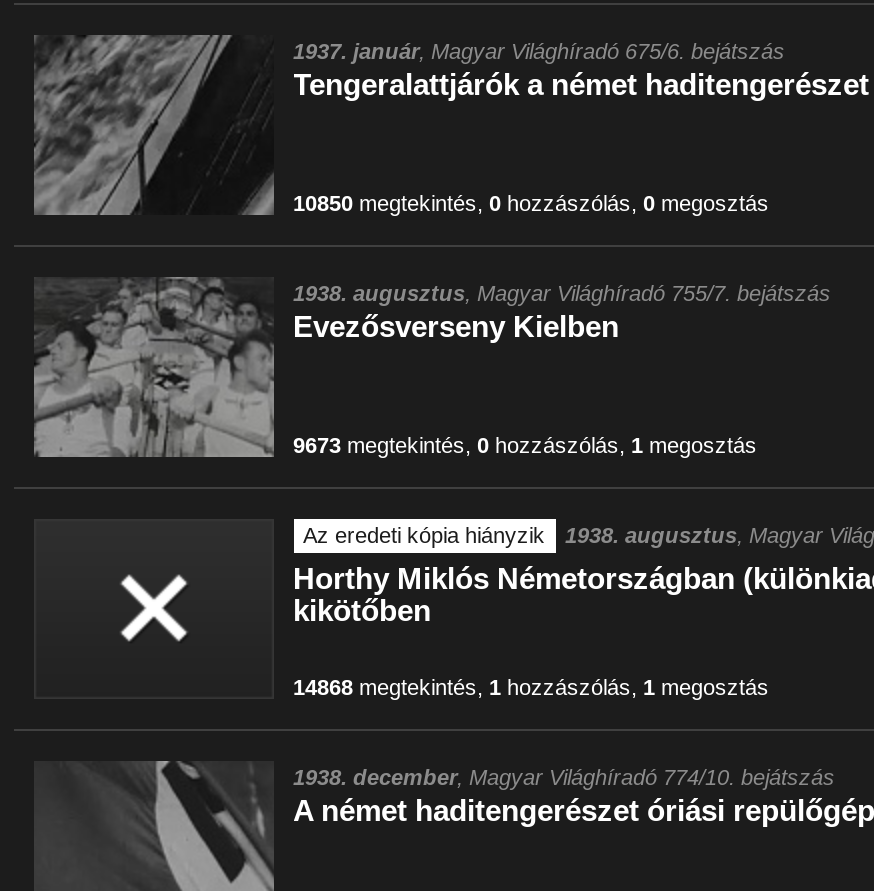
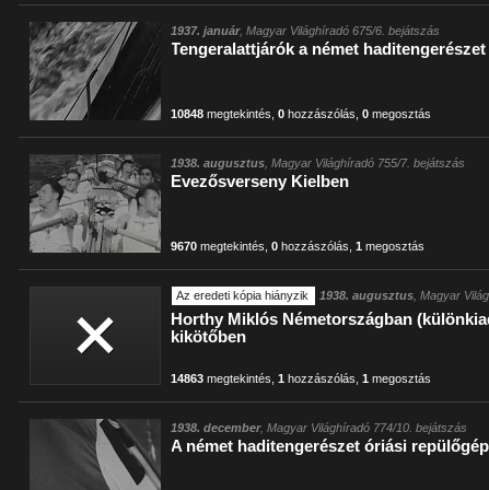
- 10850 megtekintés, 0 hozzászólás, 0 megosztás
+ 10848 megtekintés, 0 hozzászólás, 0 megosztás

- 9673 megtekintés, 0 hozzászólás, 1 megosztás
+ 9670 megtekintés, 0 hozzászólás, 1 megosztás

- 14868 megtekintés, 1 hozzászólás, 1 megosztás
+ 14863 megtekintés, 1 hozzászólás, 1 megosztás
